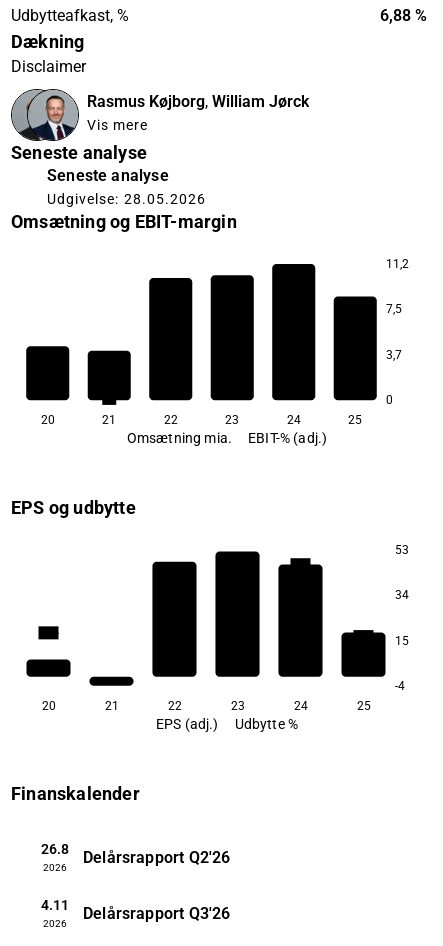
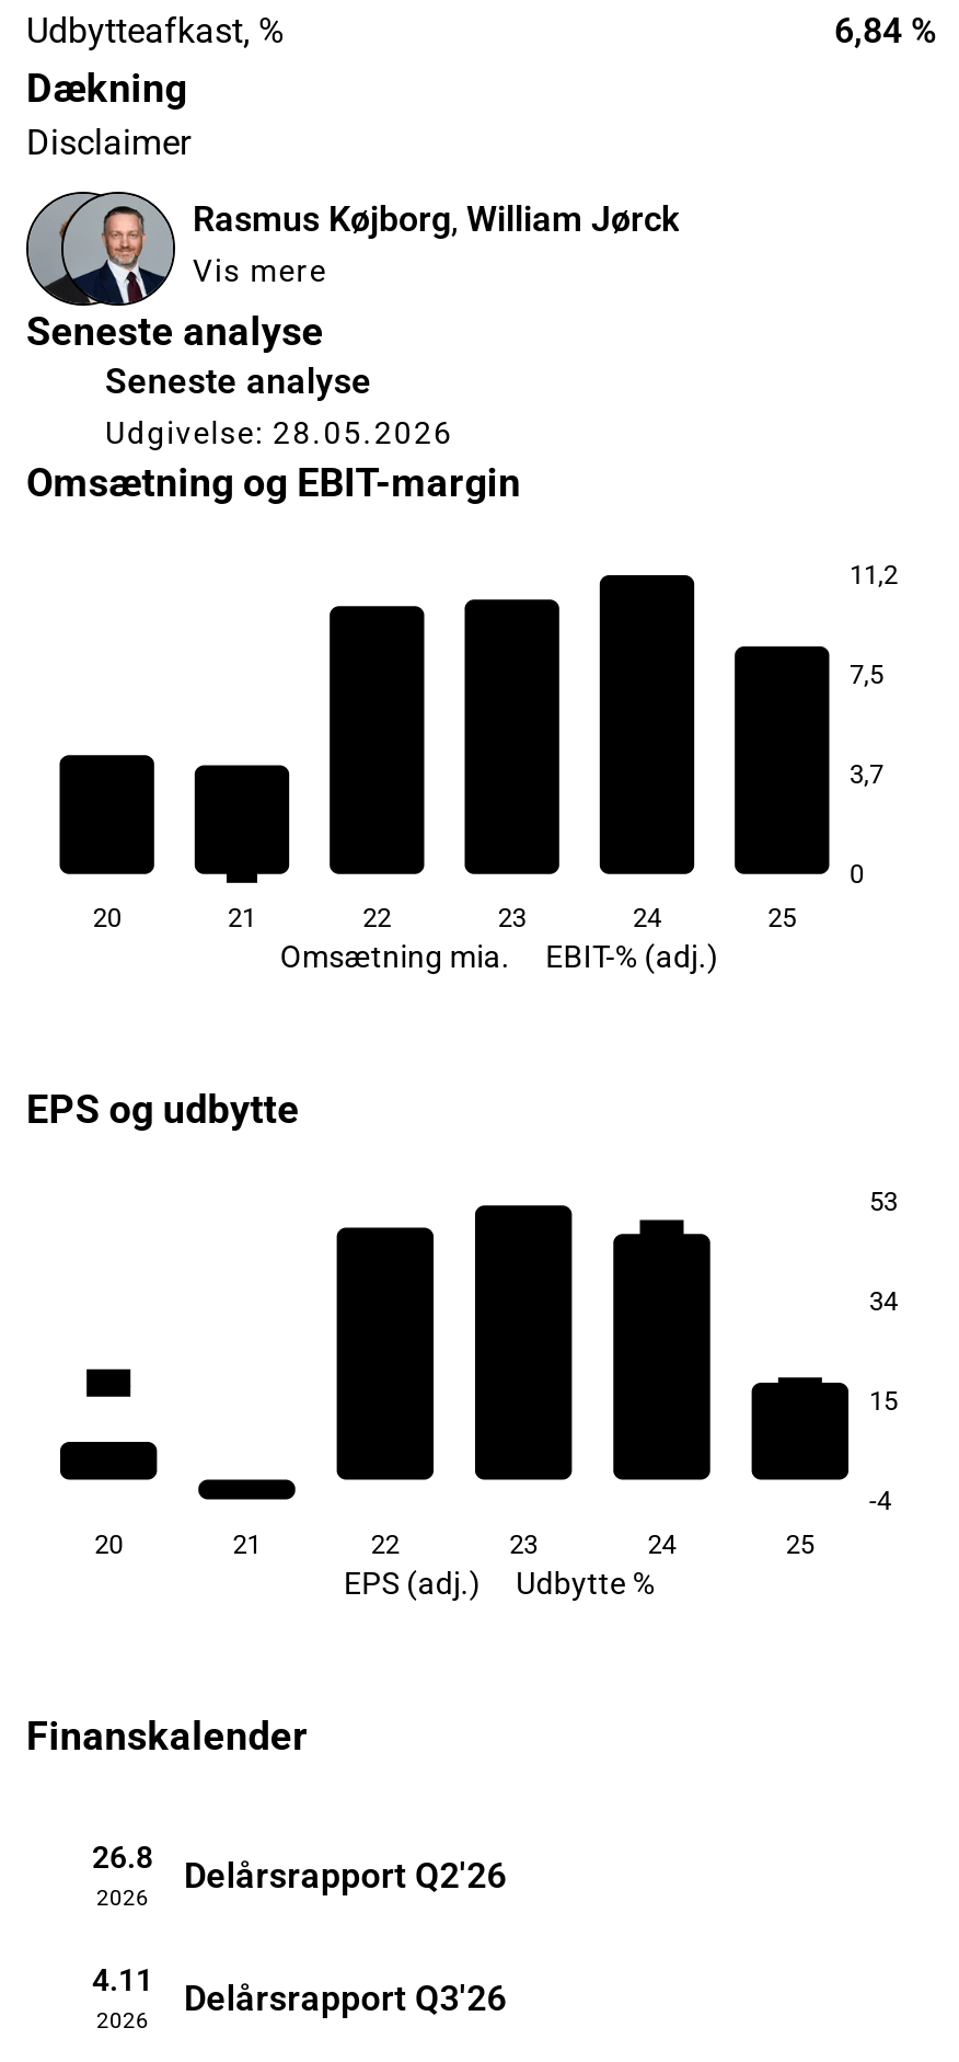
- 6,88 %
+ 6,84 %
